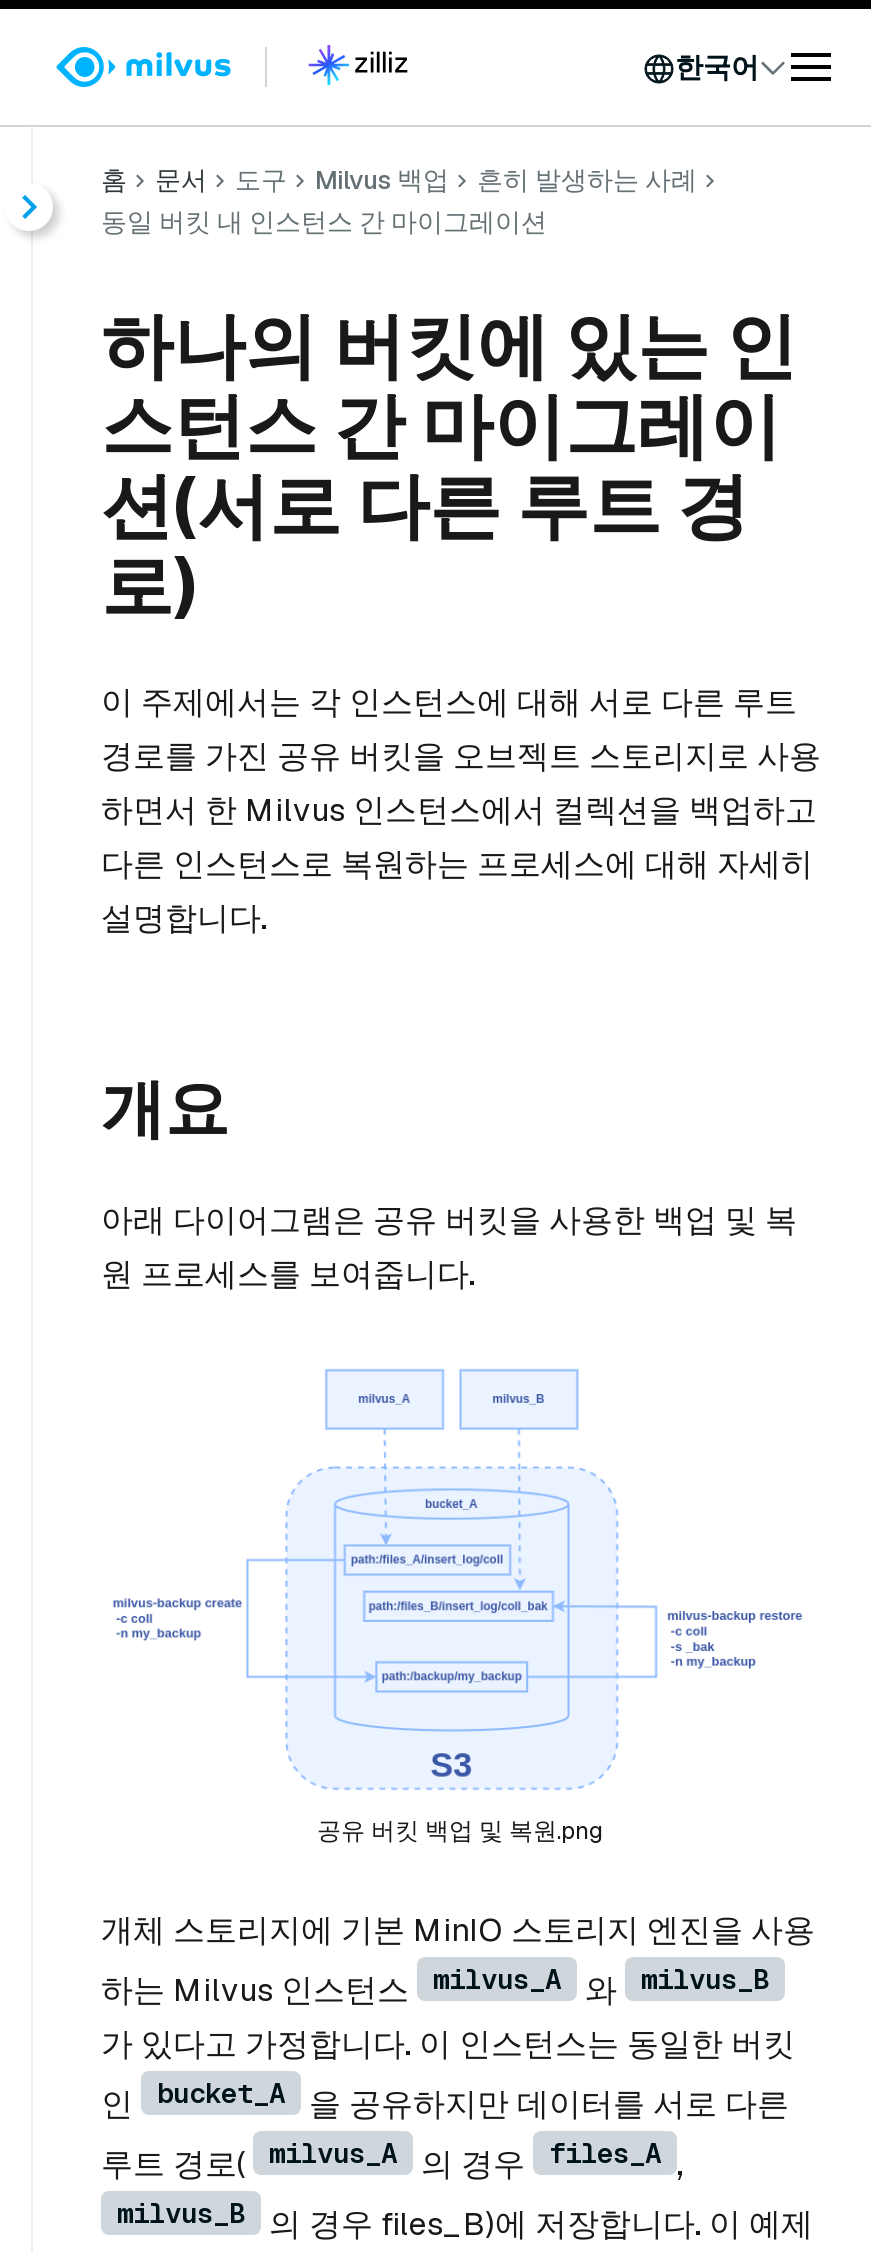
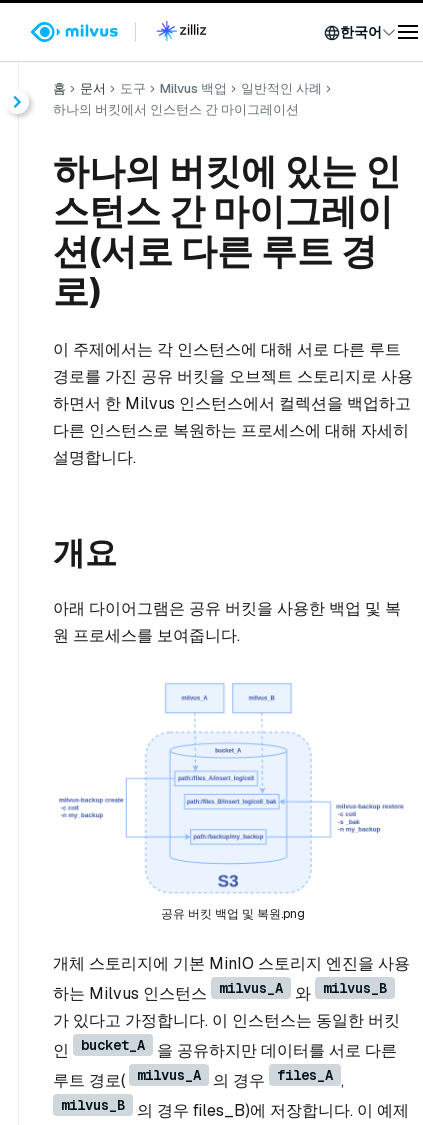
- 흔히 발생하는 사례
- 동일 버킷 내 인스턴스 간 마이그레이션
+ 일반적인 사례
+ 하나의 버킷에서 인스턴스 간 마이그레이션
